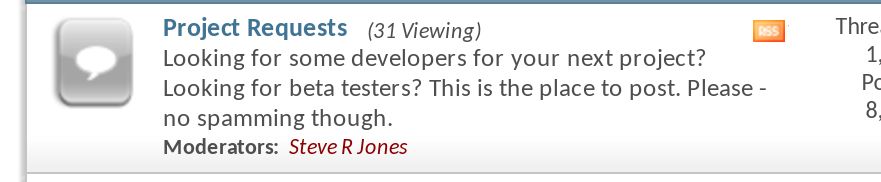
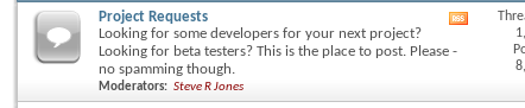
- (31 Viewing)
